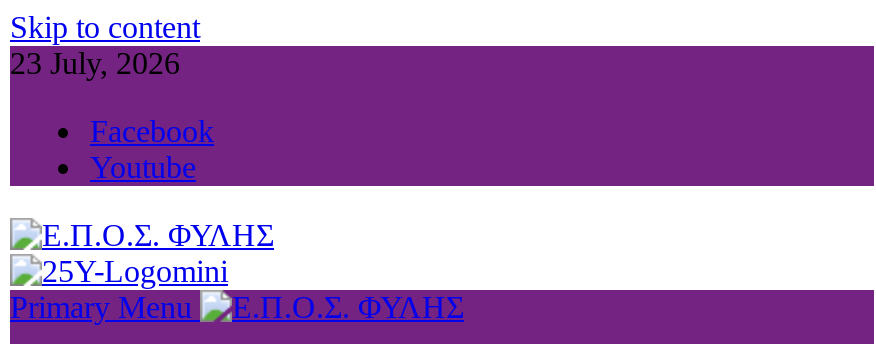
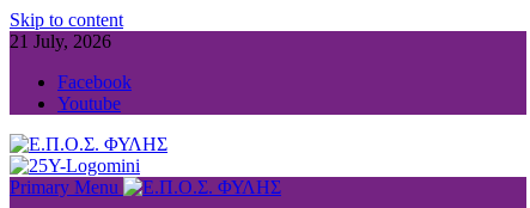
- 23 July, 2026
+ 21 July, 2026
